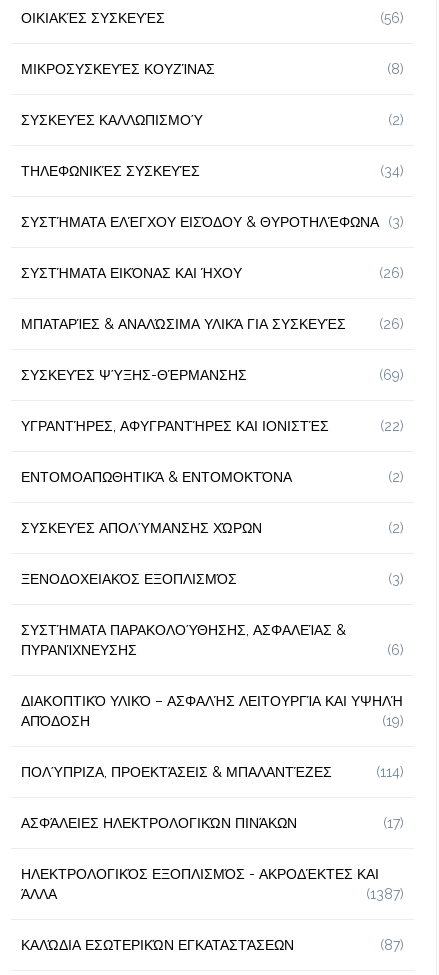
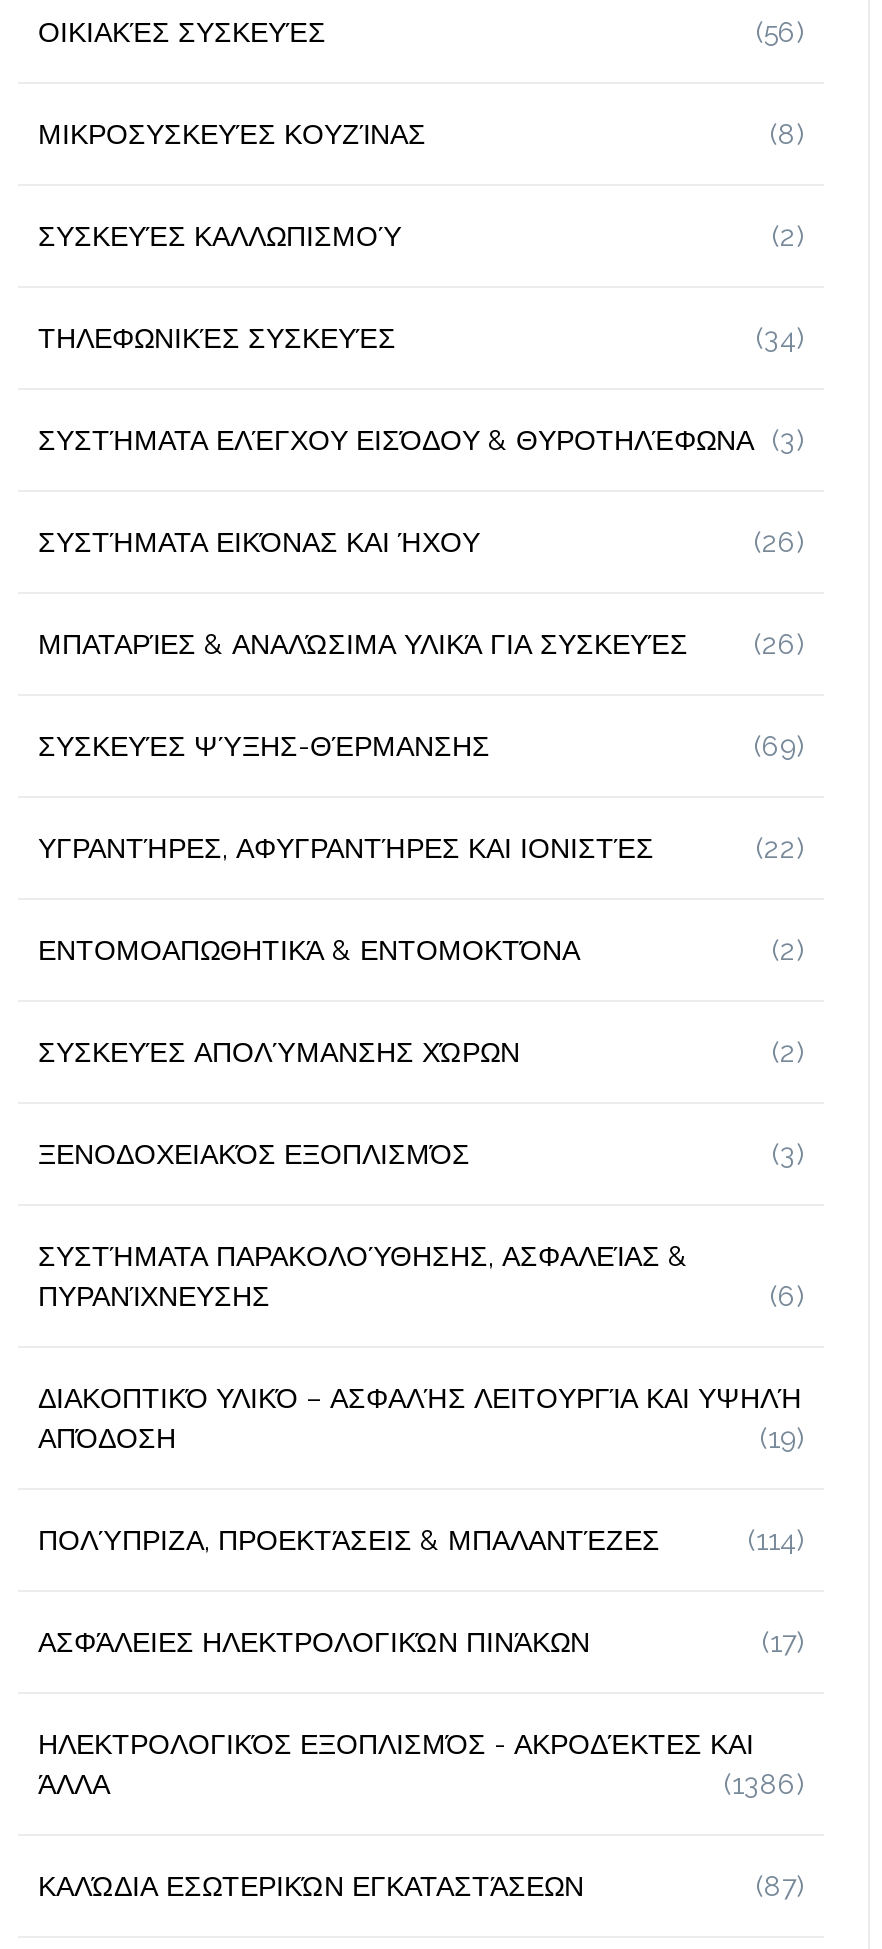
- (1387)
+ (1386)
